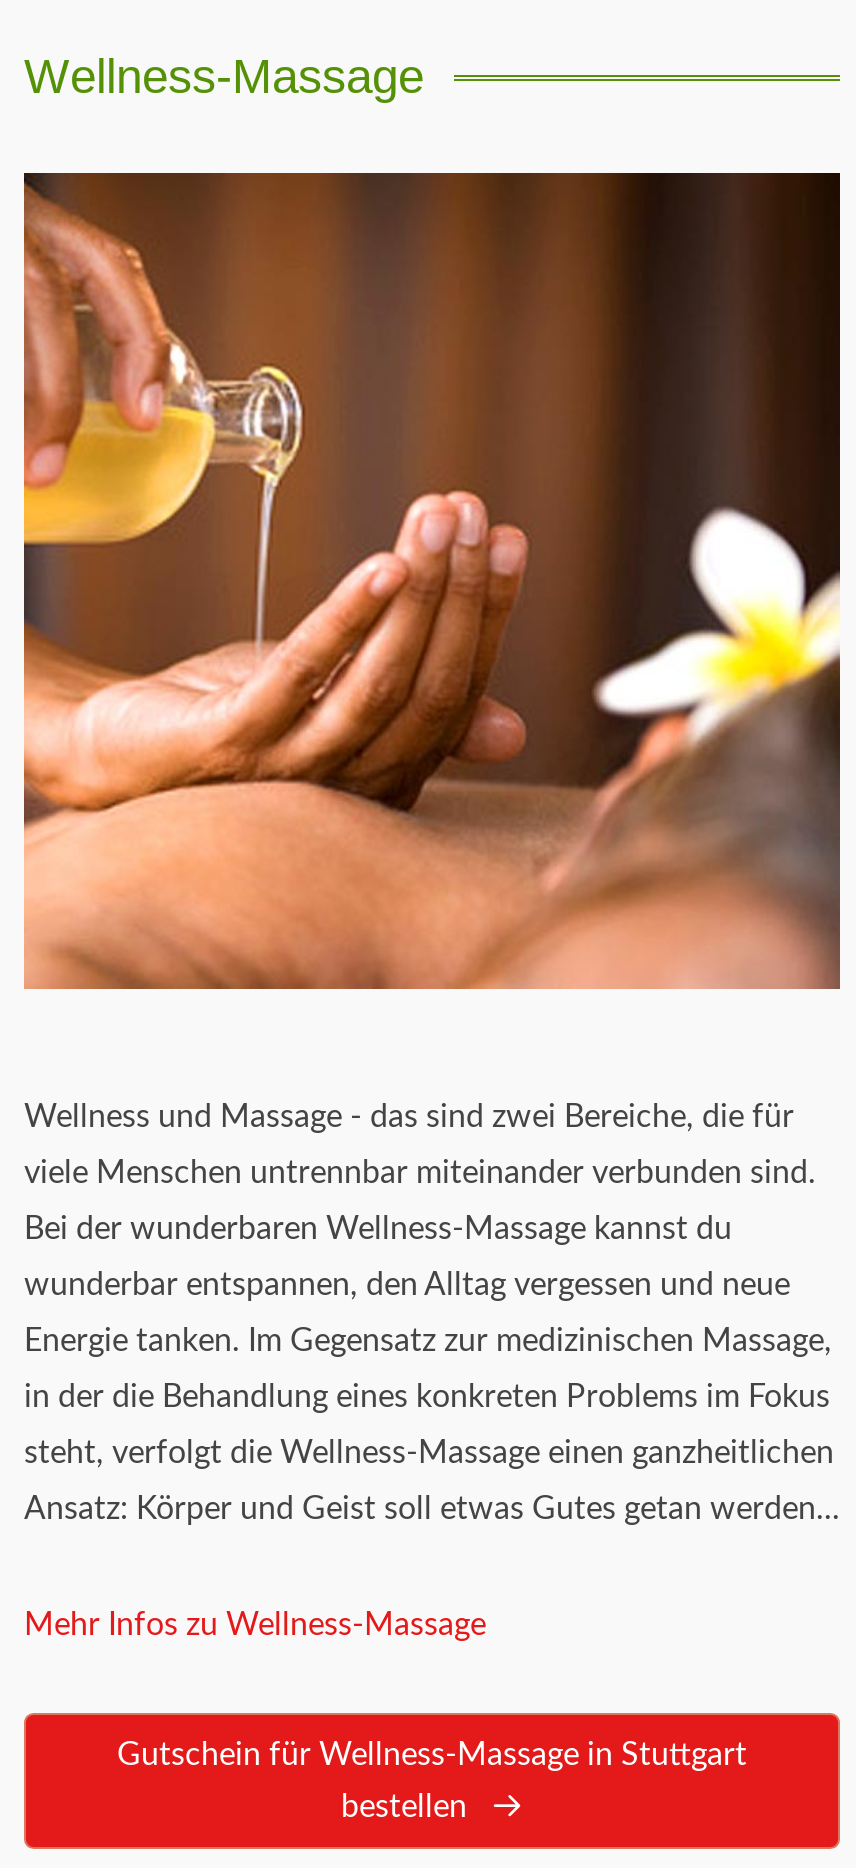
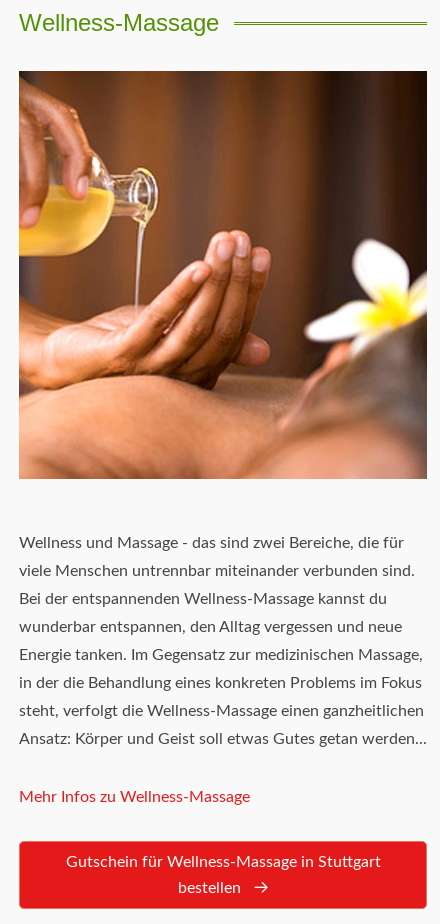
- Bei der wunderbaren Wellness-Massage kannst du
+ Bei der entspannenden Wellness-Massage kannst du
